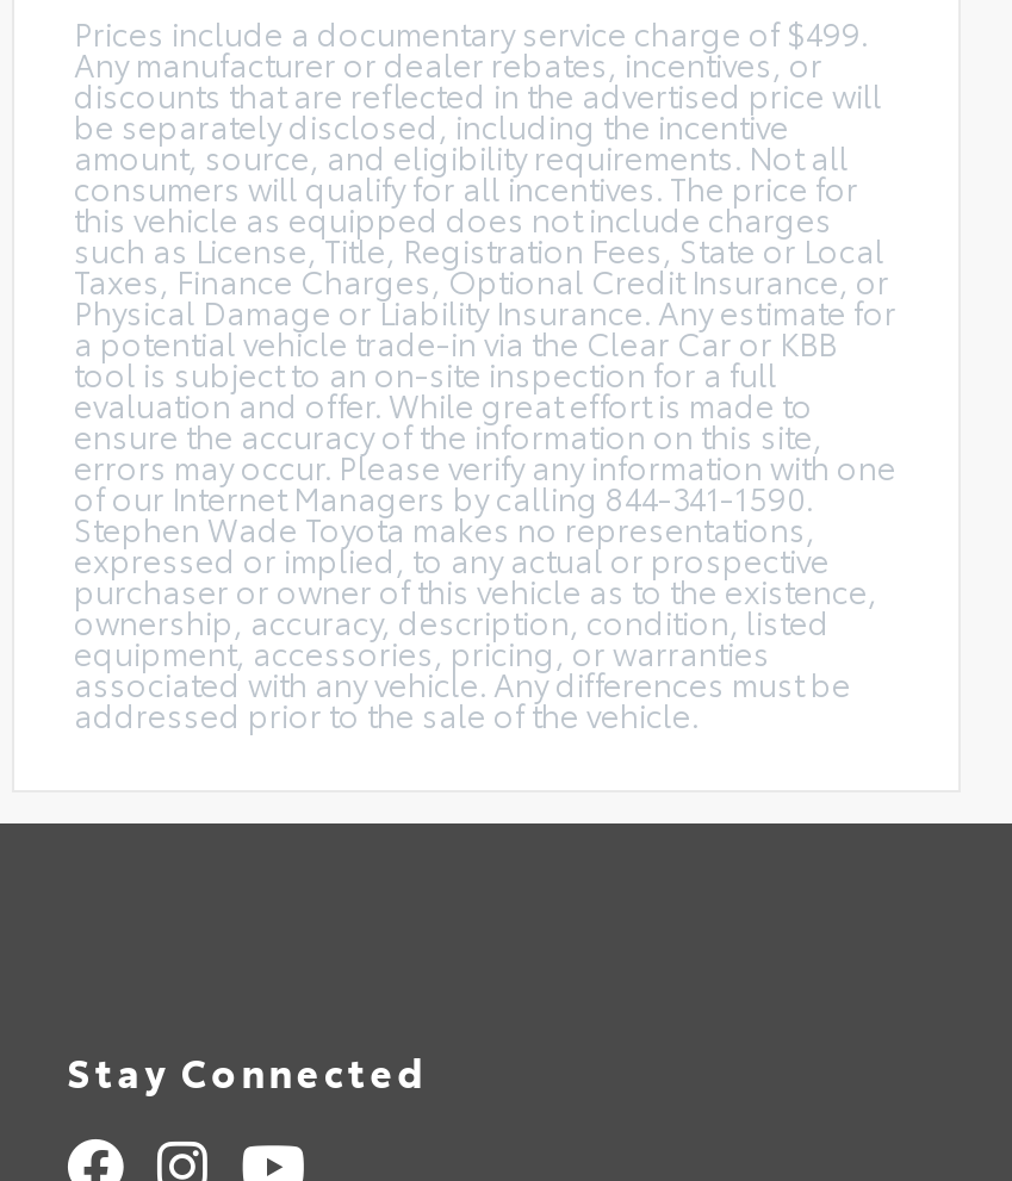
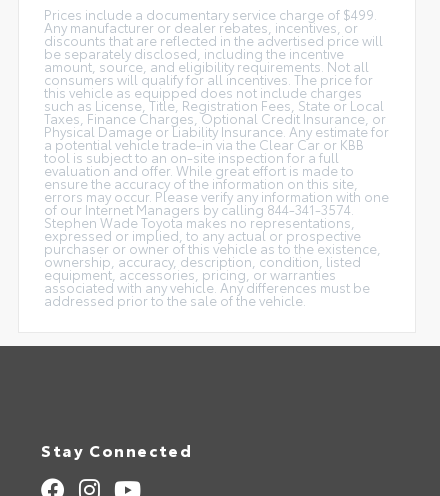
- of our Internet Managers by calling 844-341-1590.
+ of our Internet Managers by calling 844-341-3574.
